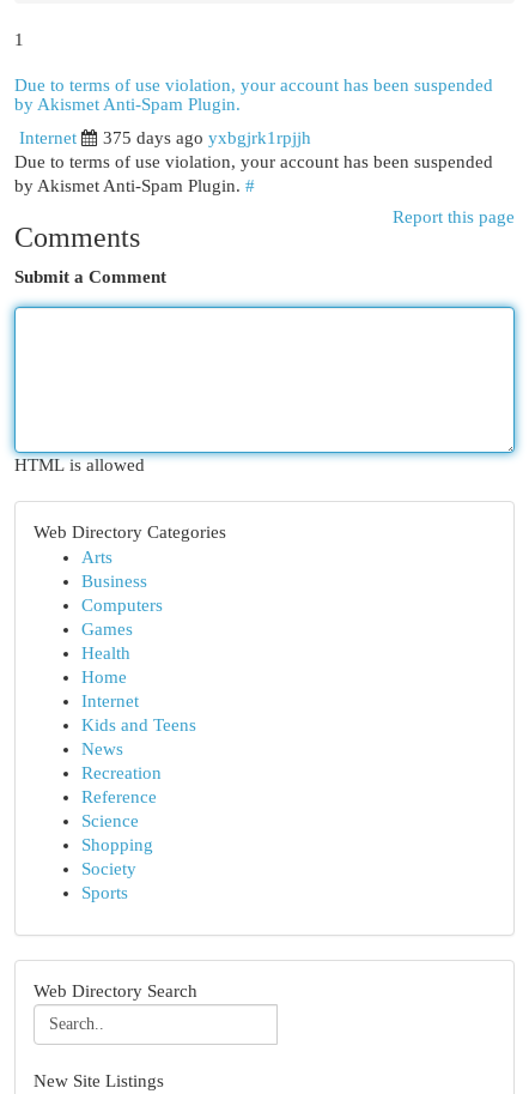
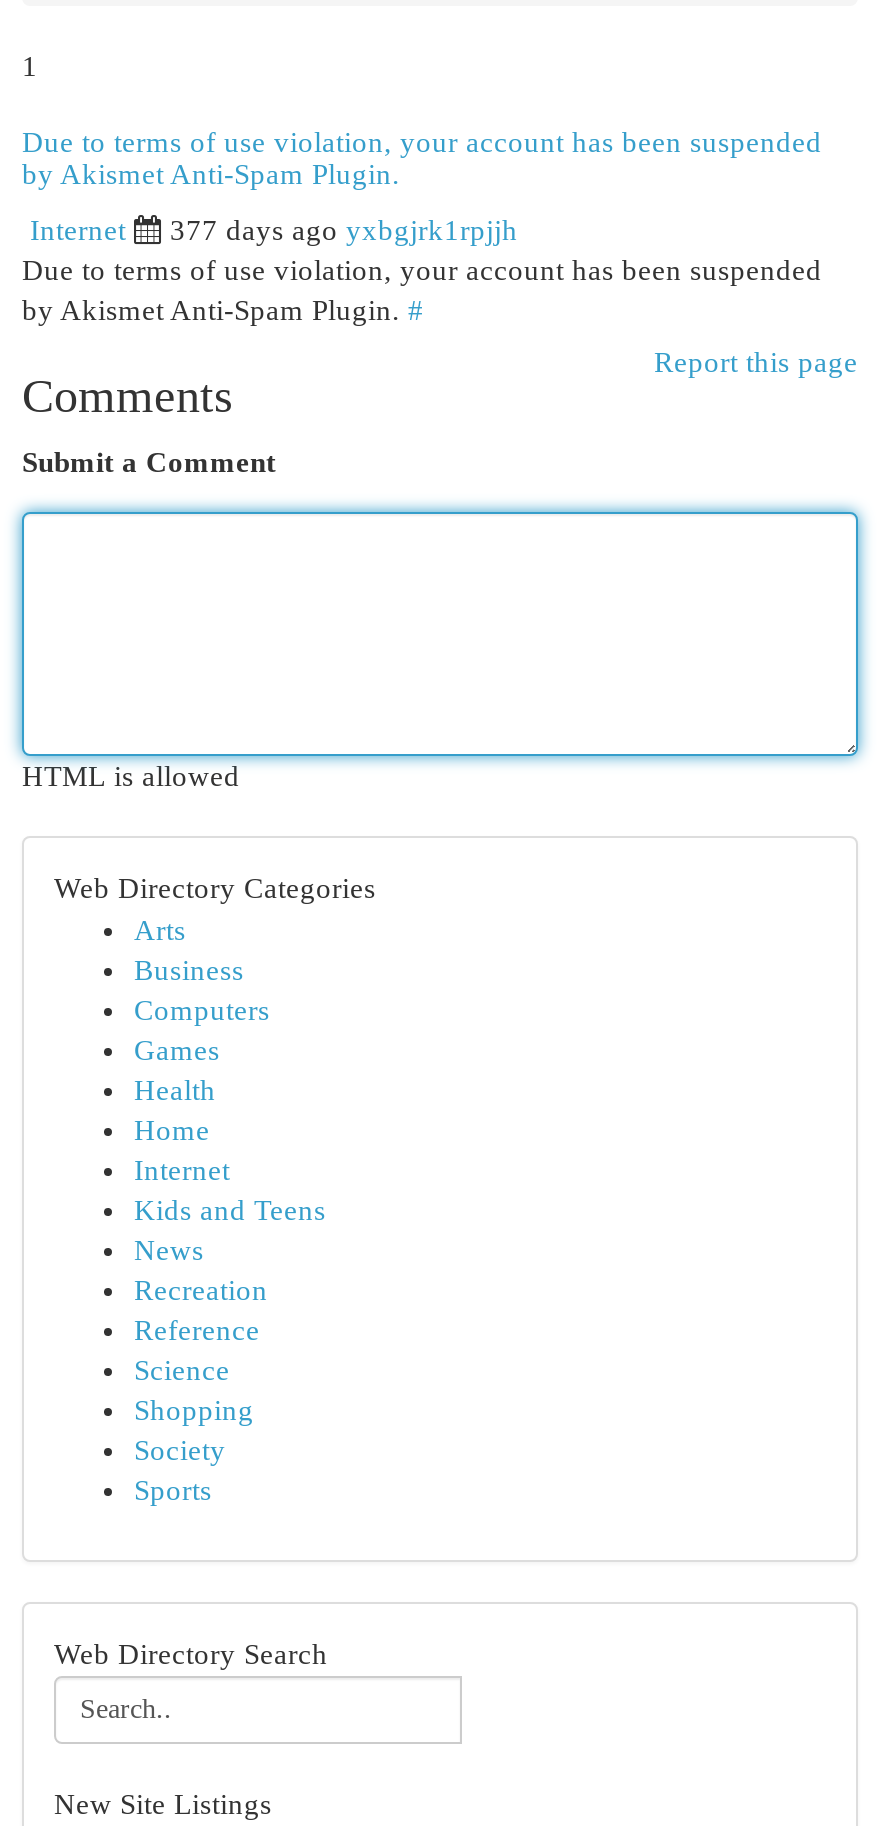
- 375 days ago yxbgjrk1rpjjh
+ 377 days ago yxbgjrk1rpjjh
